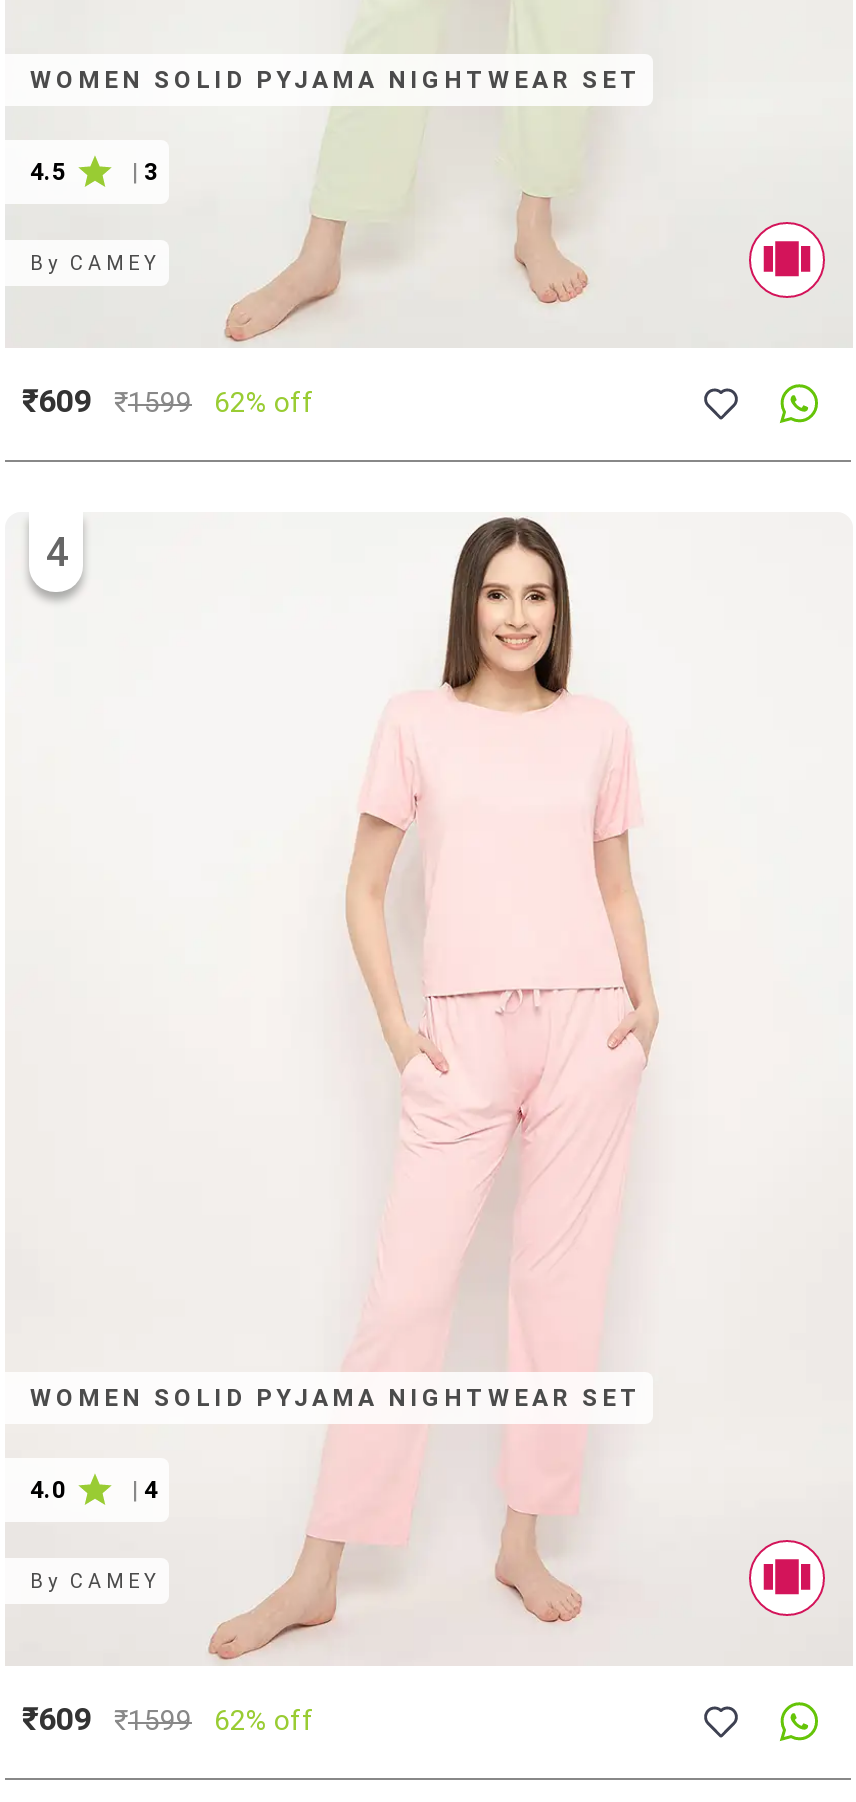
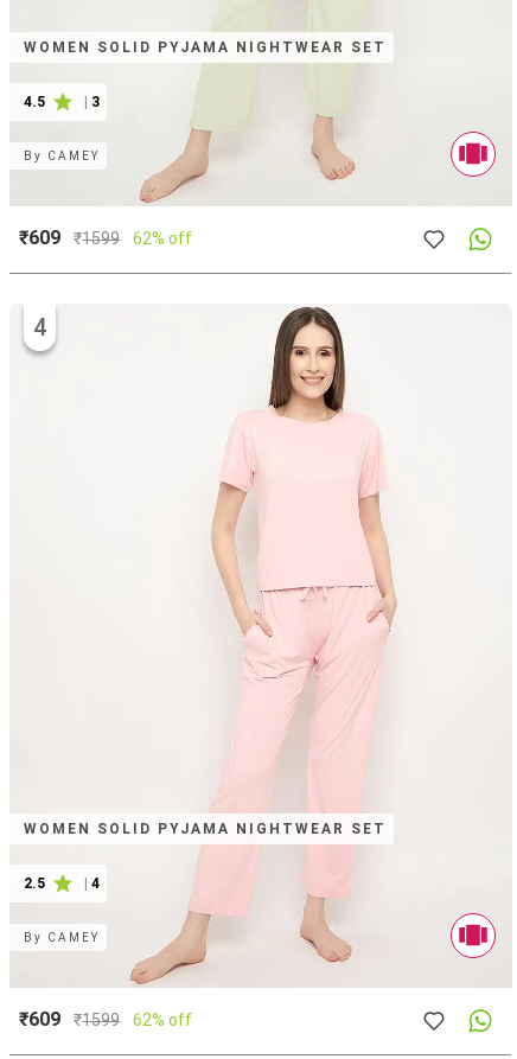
- 4.0
+ 2.5
